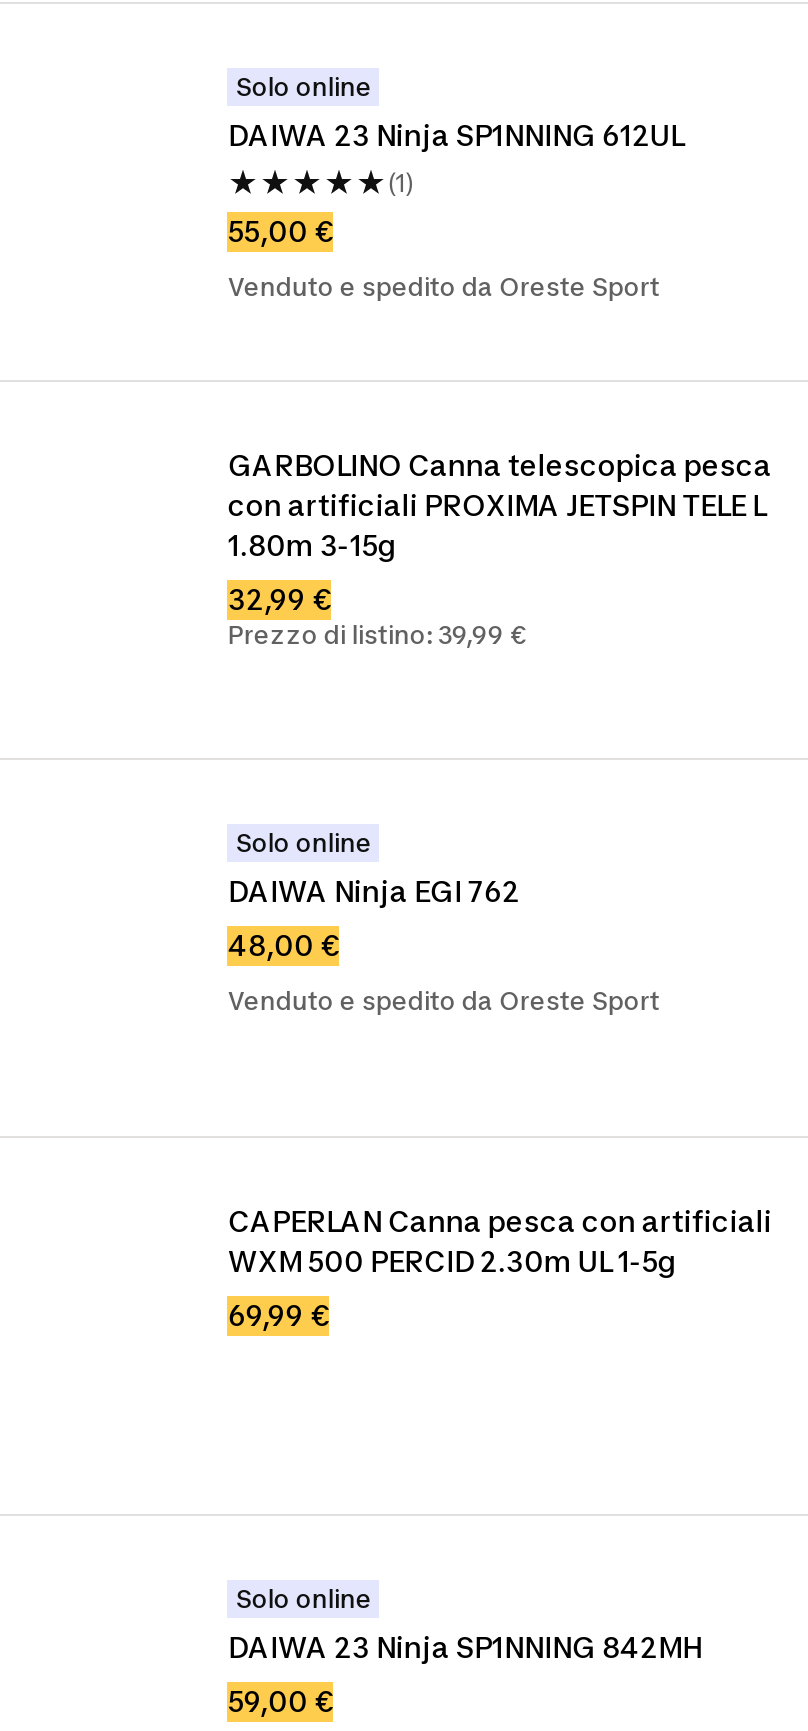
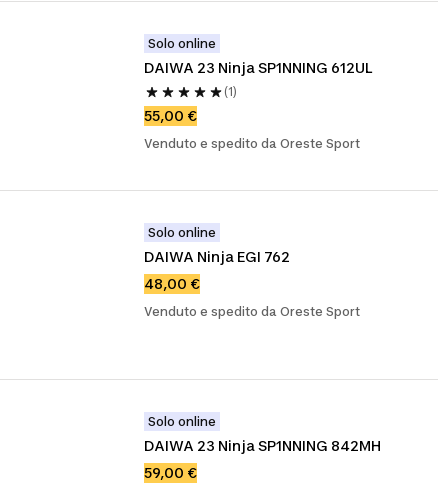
- GARBOLINO Canna telescopica pesca
- con artificiali PROXIMA JETSPIN TELE L
- 1.80m 3-15g
- 32,99 €
- Prezzo di listino: 39,99 €

- CAPERLAN Canna pesca con artificiali
- WXM 500 PERCID 2.30m UL 1-5g
- 69,99 €
